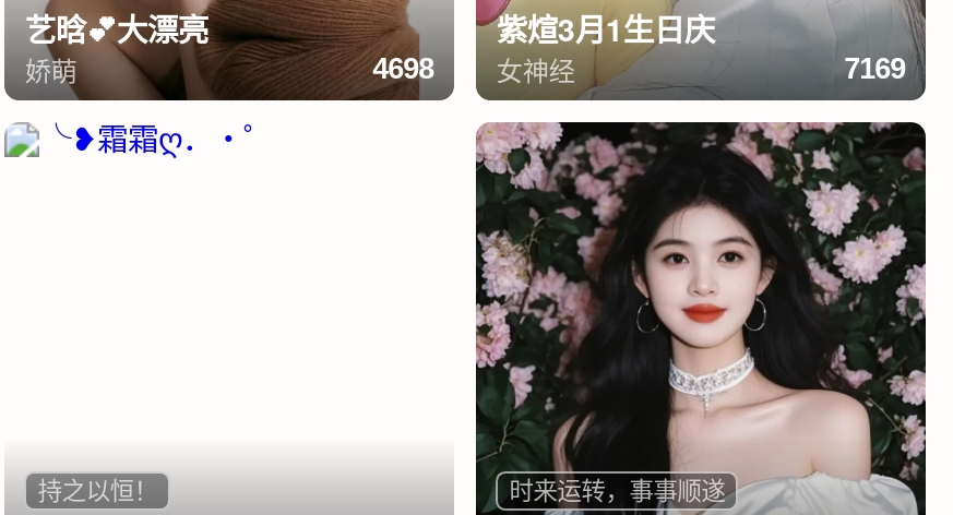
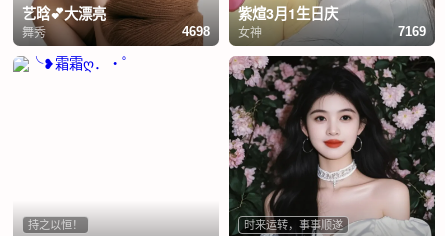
- 娇萌
+ 舞秀

- 女神经
+ 女神
